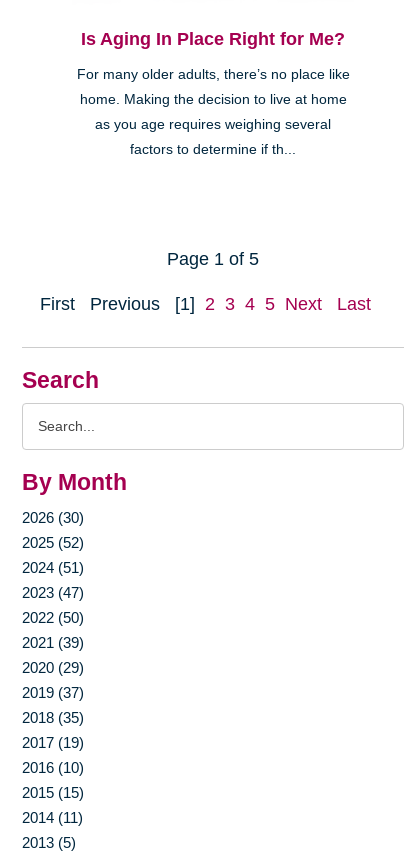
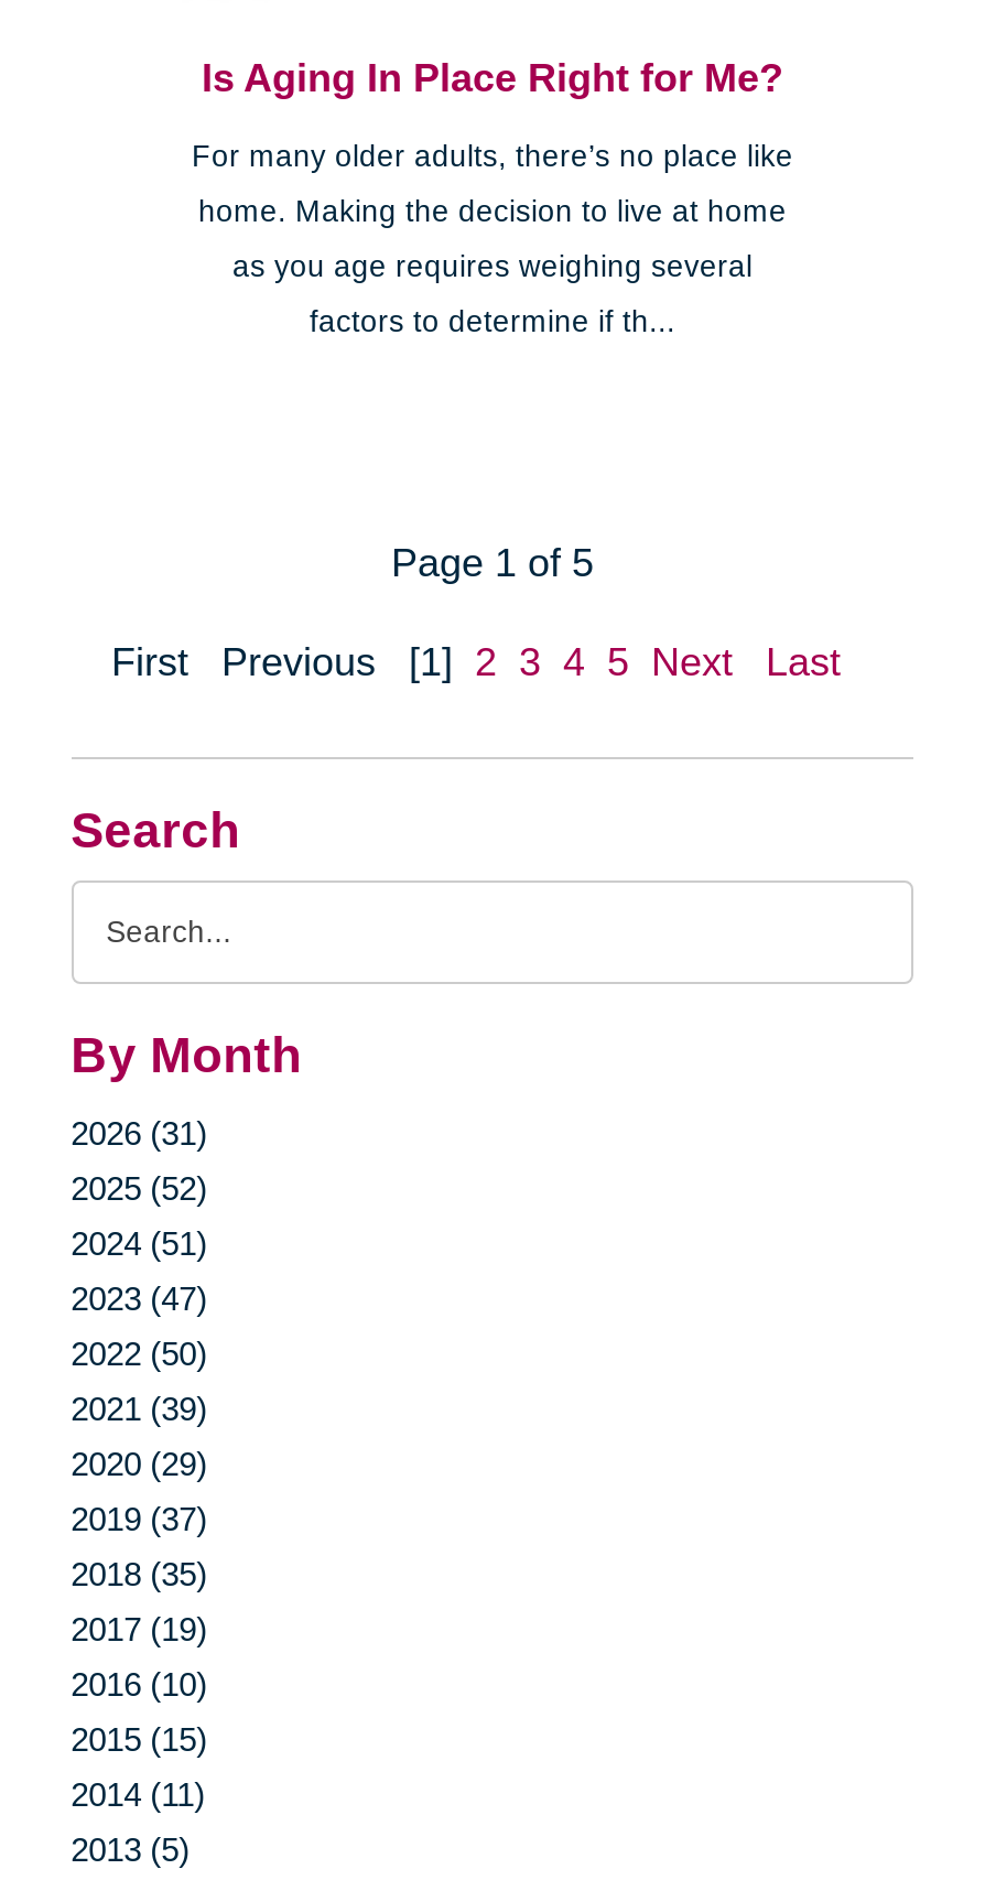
- 2026 (30)
+ 2026 (31)
